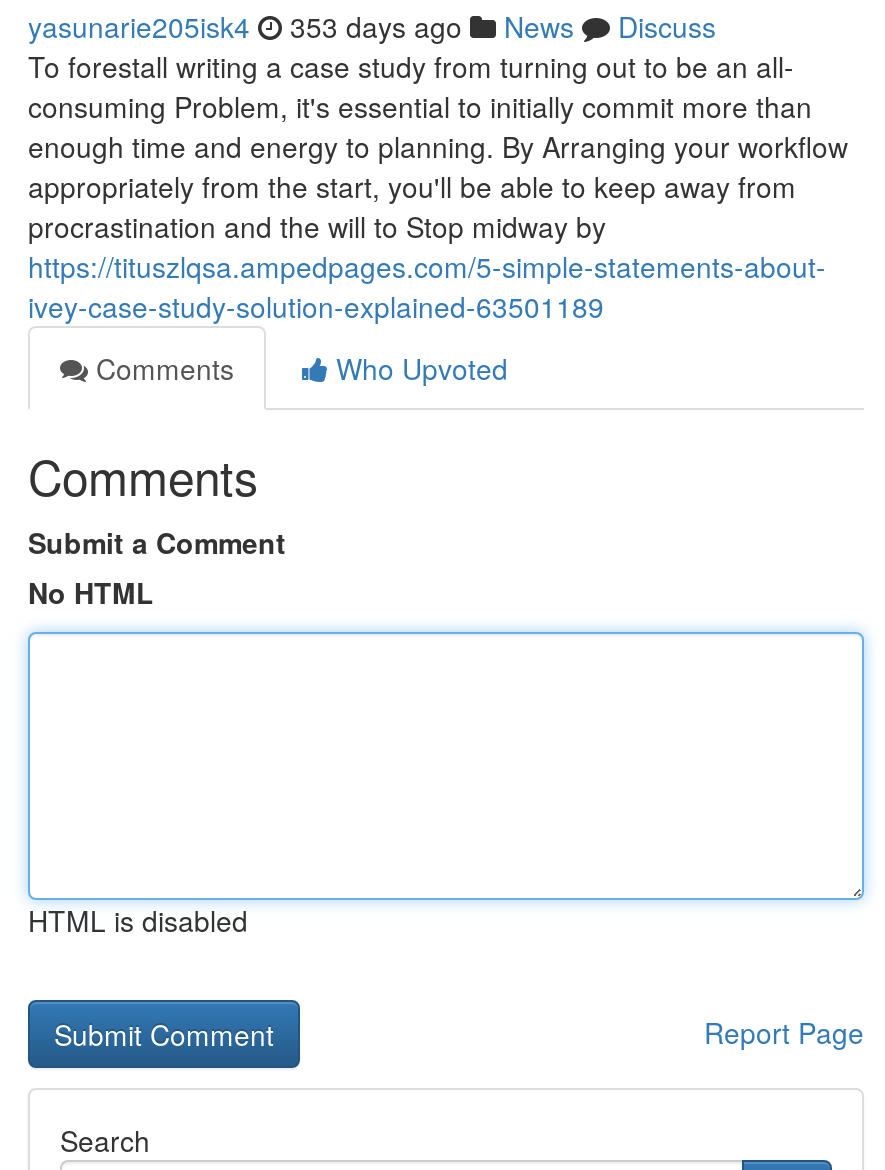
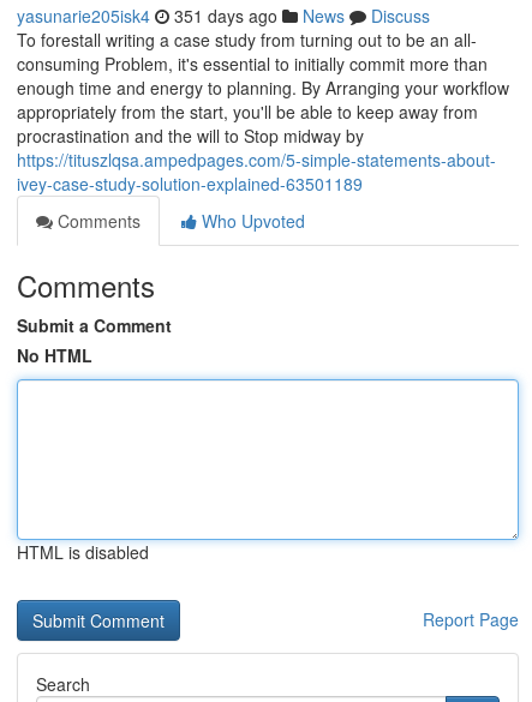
- yasunarie205isk4 353 days ago News Discuss
+ yasunarie205isk4 351 days ago News Discuss
